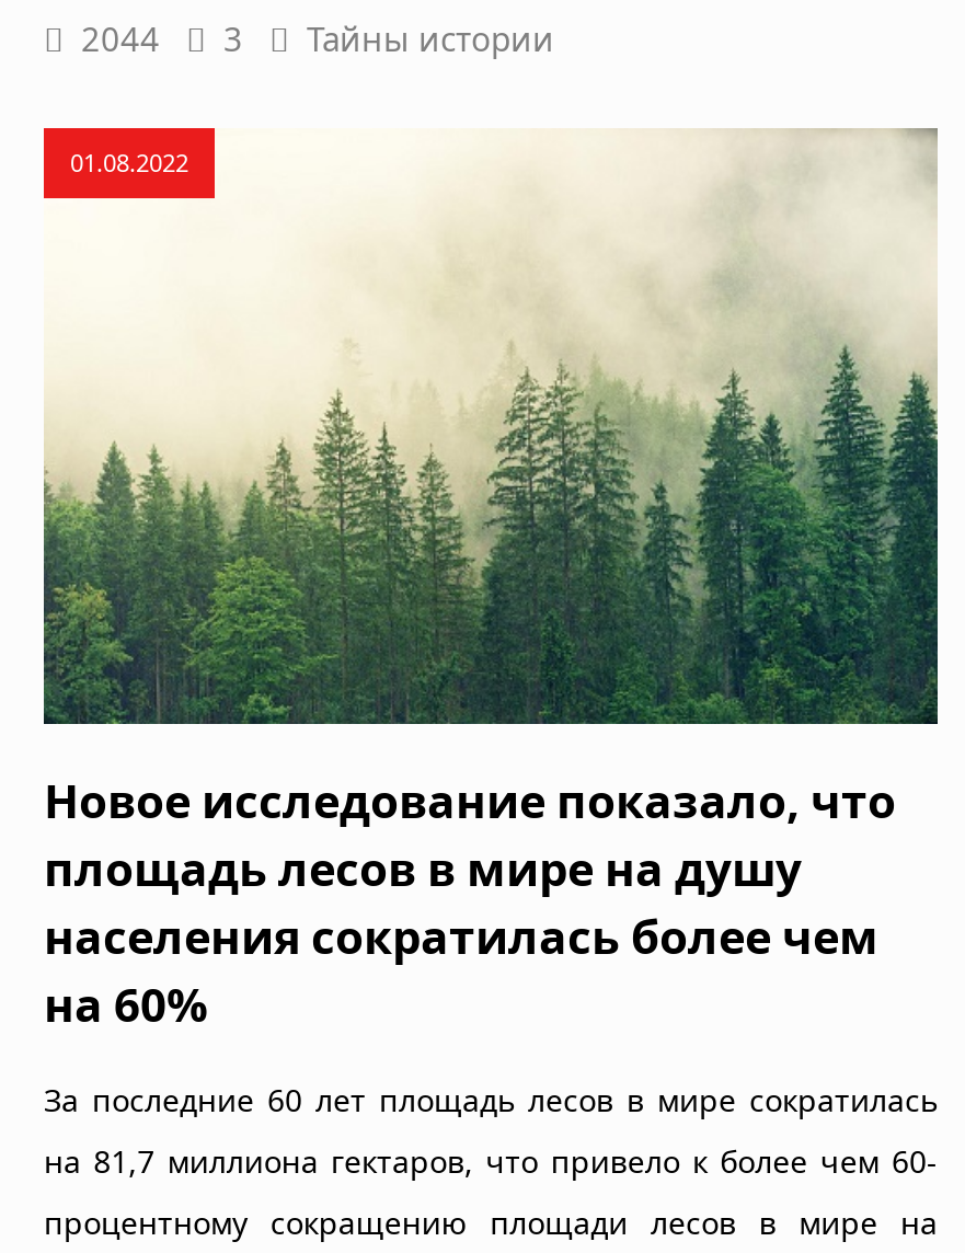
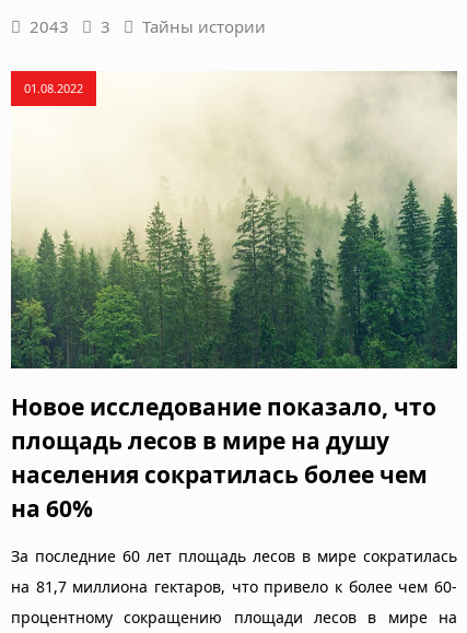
- 2044 3 Тайны истории
+ 2043 3 Тайны истории
